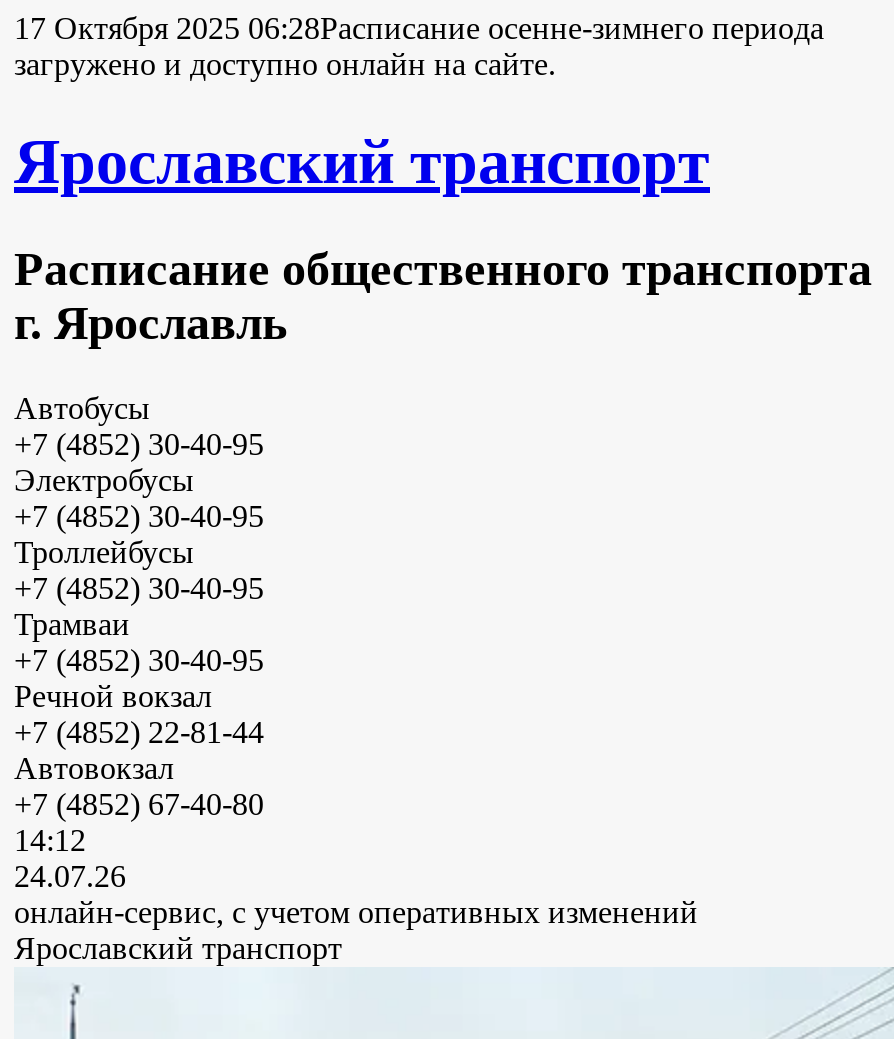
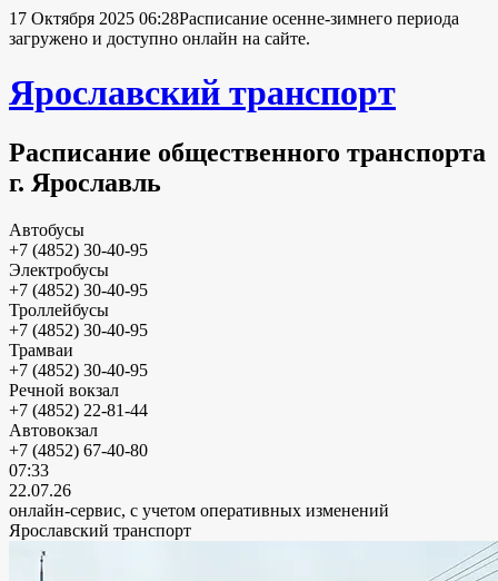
- 14:12
+ 07:33

- 24.07.26
+ 22.07.26
